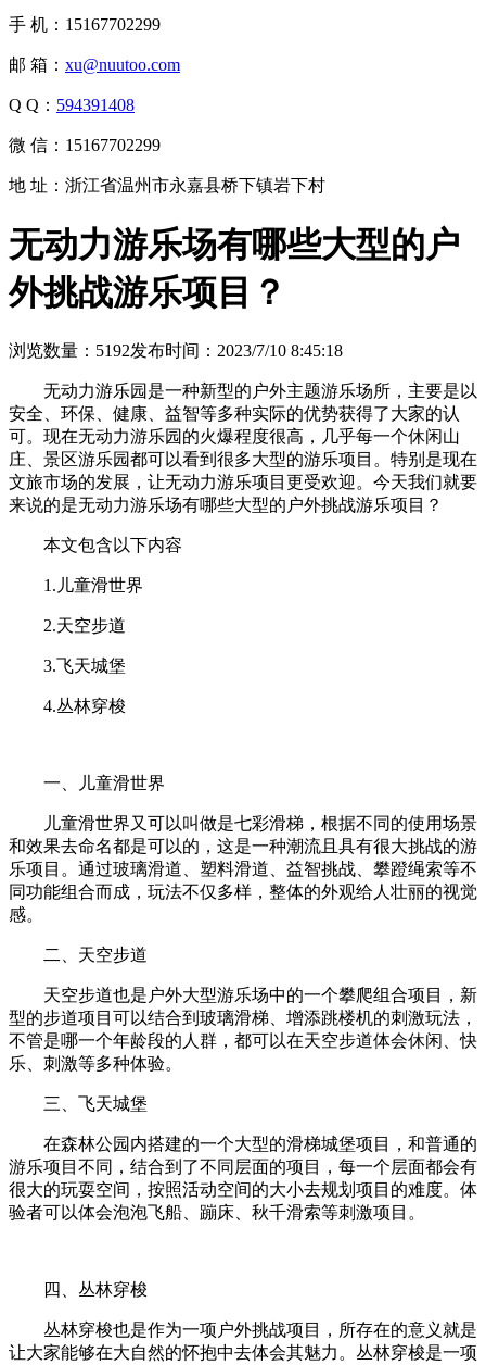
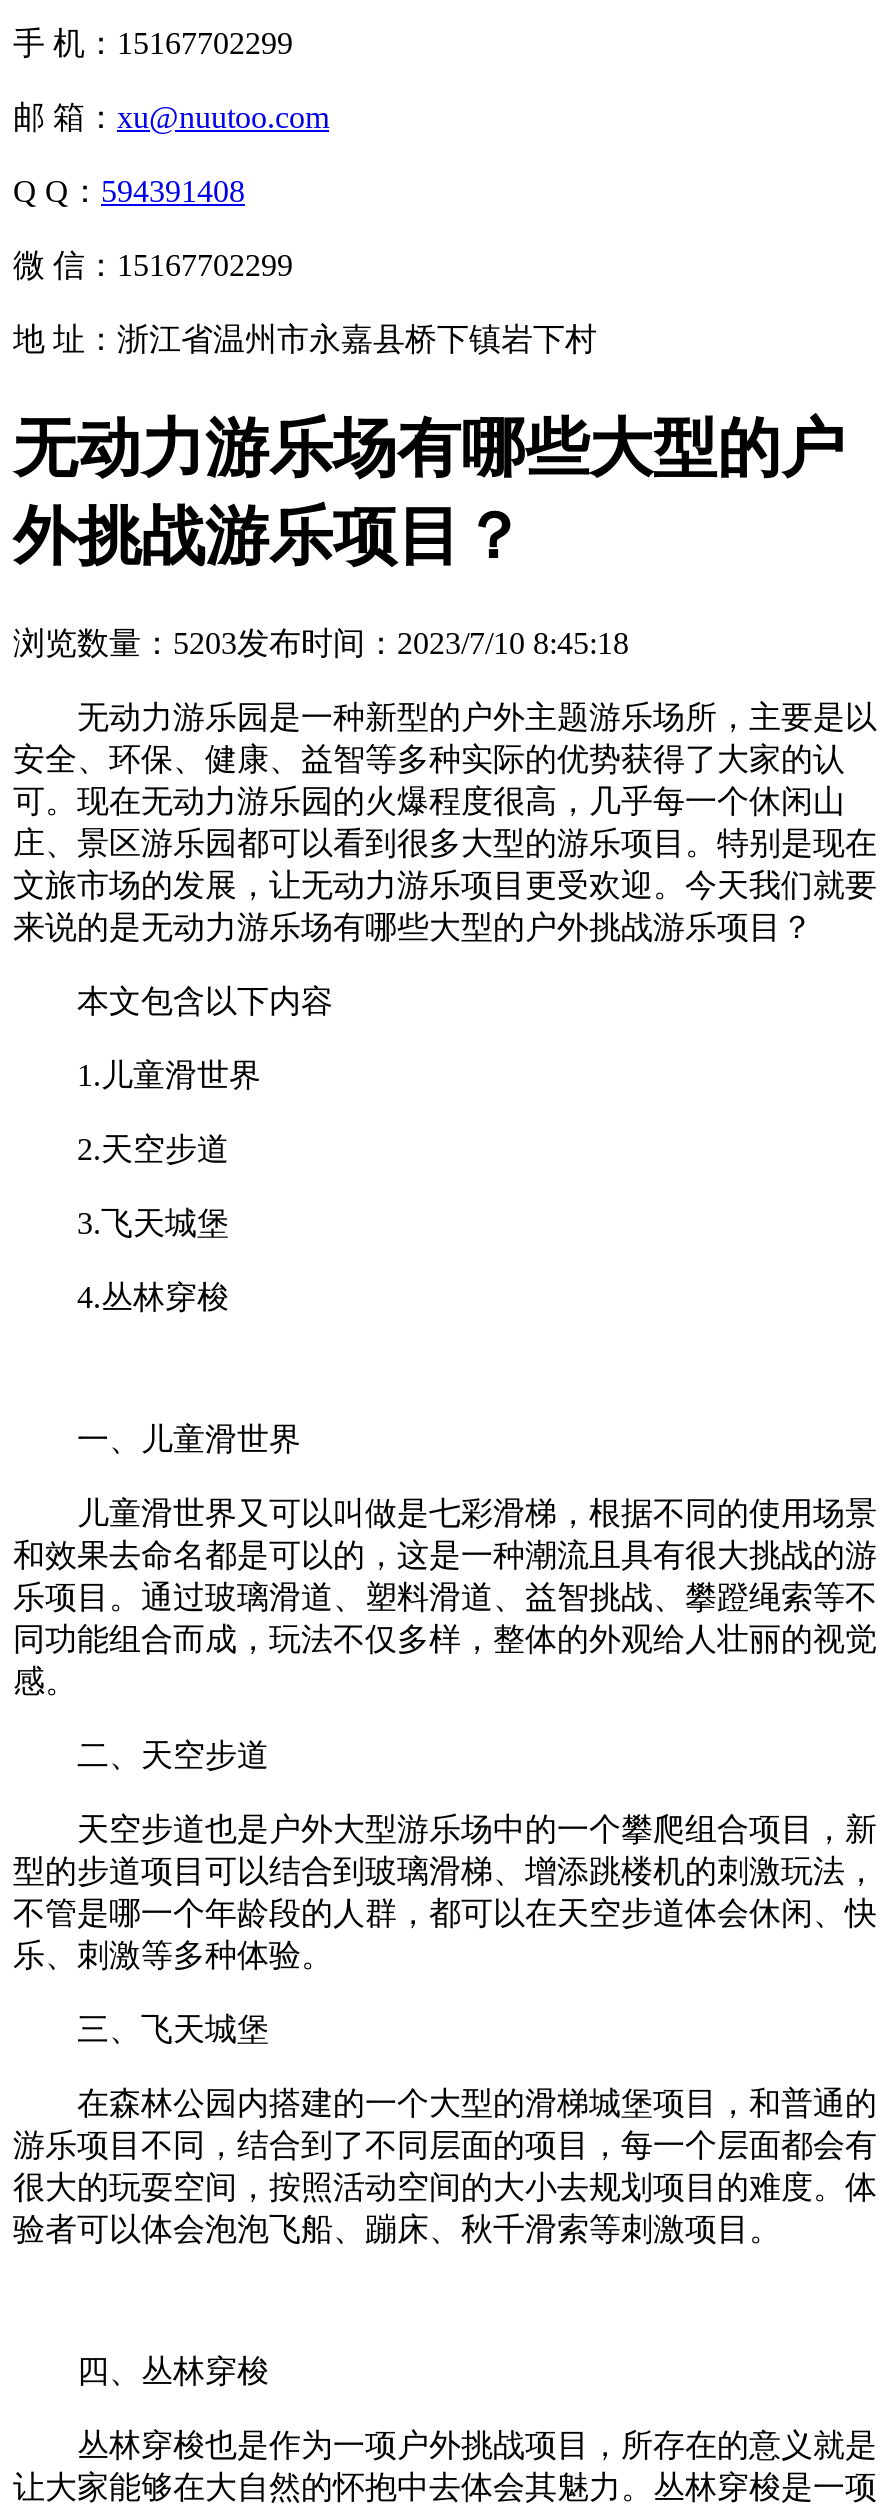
- 浏览数量：5192发布时间：2023/7/10 8:45:18
+ 浏览数量：5203发布时间：2023/7/10 8:45:18
